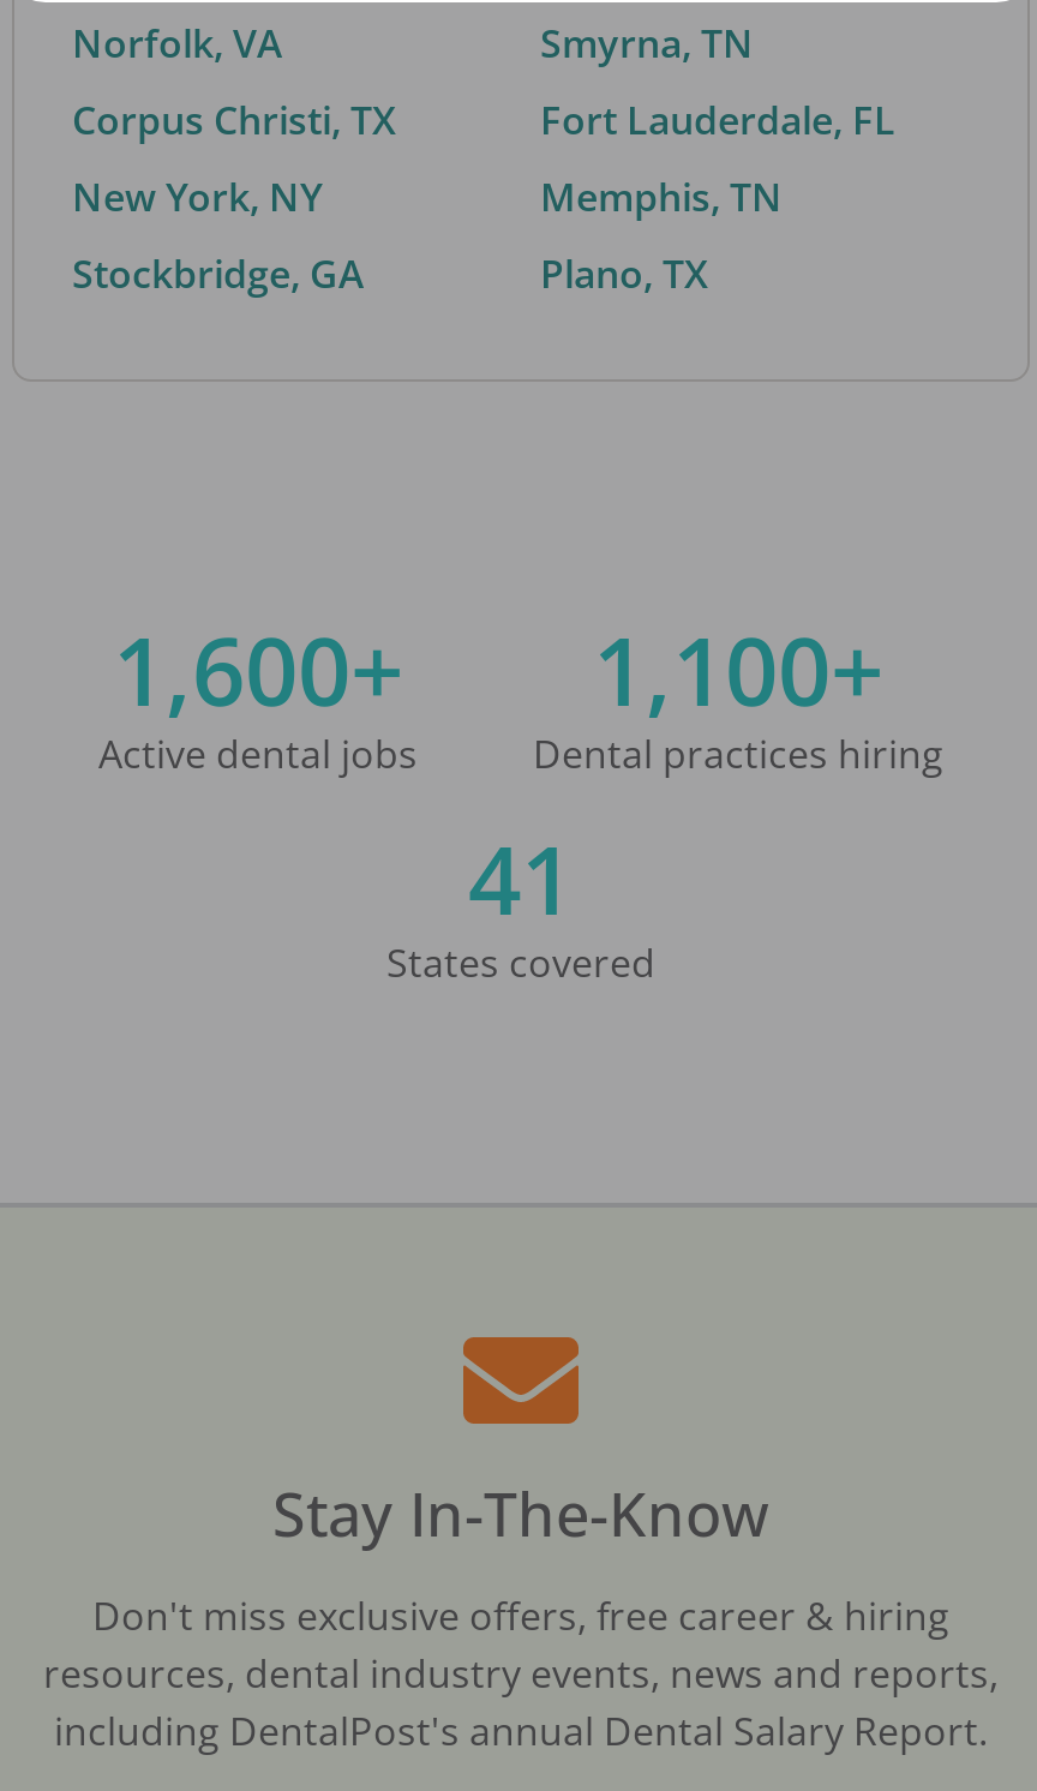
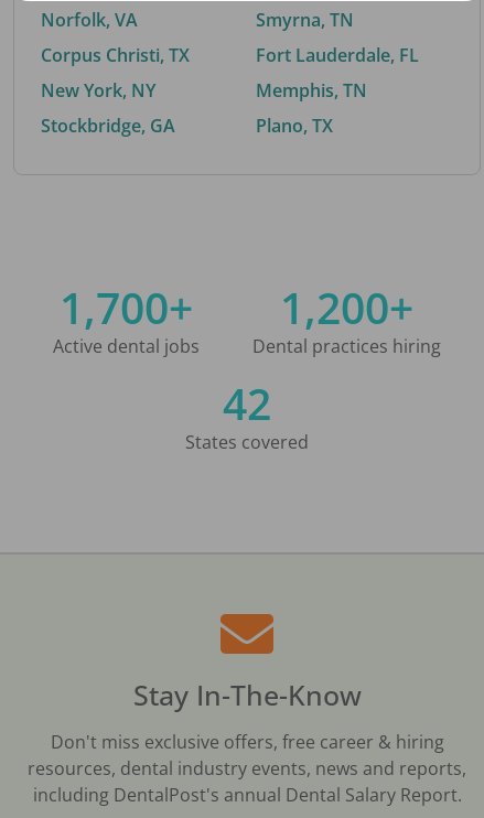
- 1,600+
+ 1,700+

- 1,100+
+ 1,200+

- 41
+ 42
